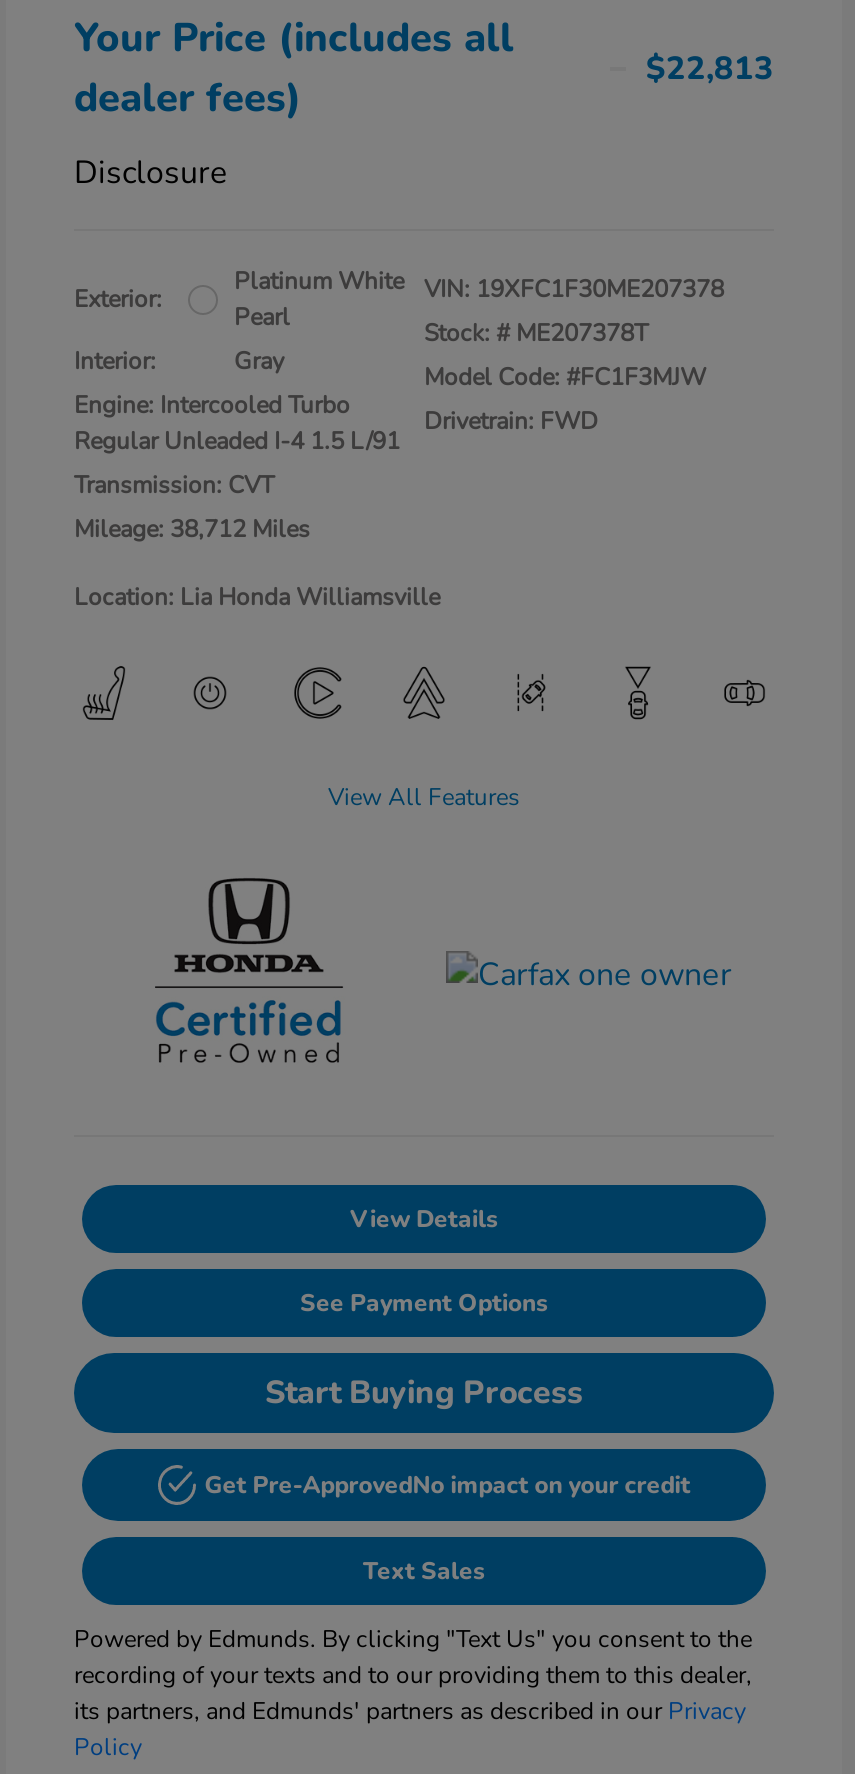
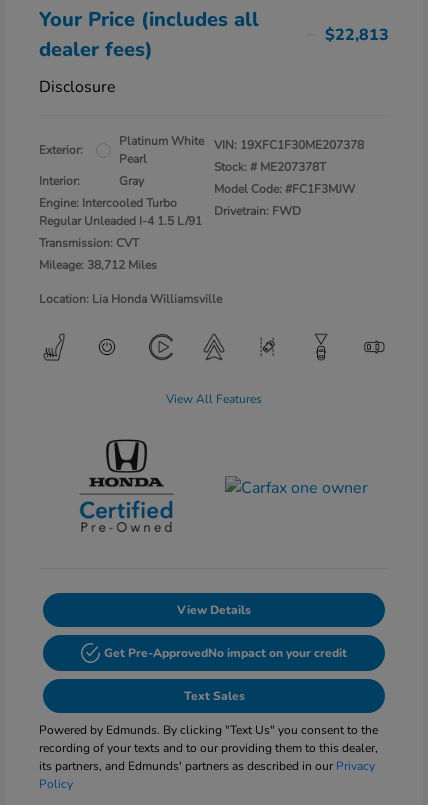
- See Payment Options
- Start Buying Process
